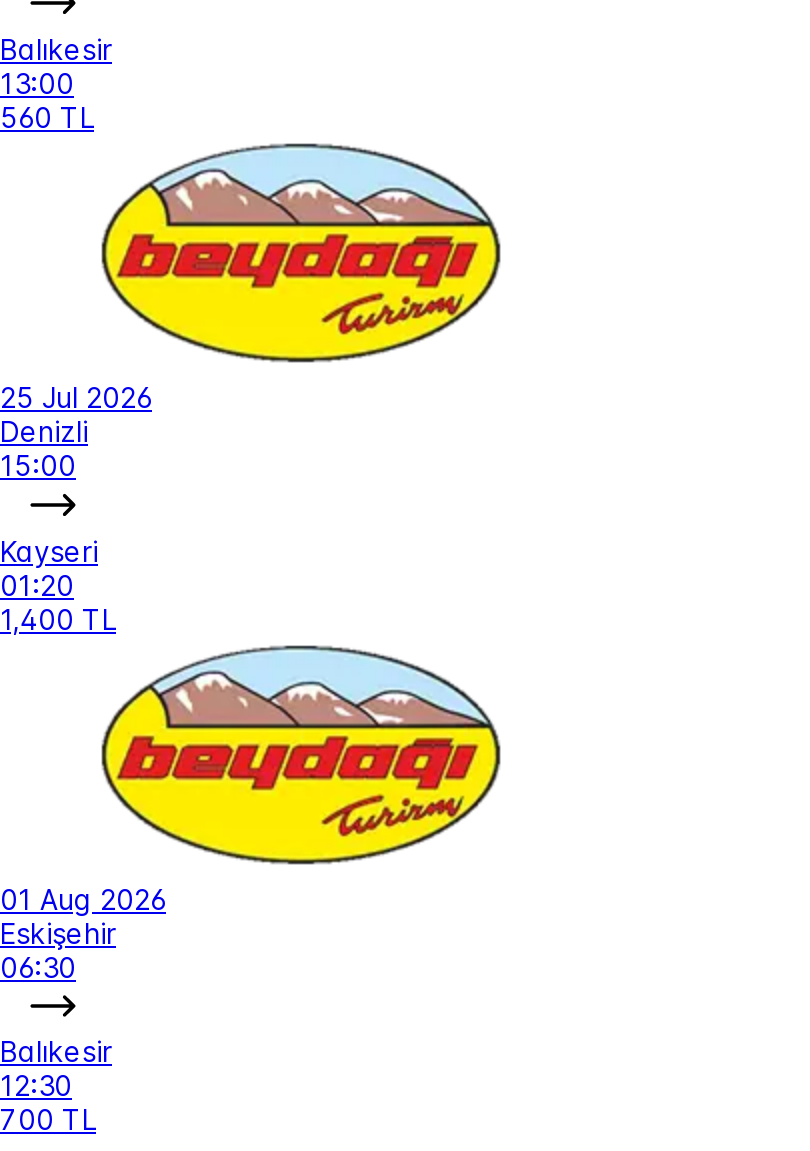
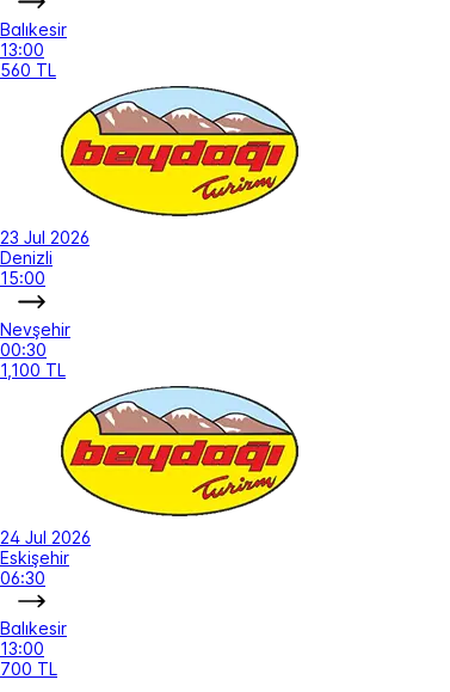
- 25 Jul 2026
+ 23 Jul 2026

- Kayseri
- 01:20
- 1,400 TL
+ Nevşehir
+ 00:30
+ 1,100 TL

- 01 Aug 2026
+ 24 Jul 2026

- 12:30
+ 13:00
